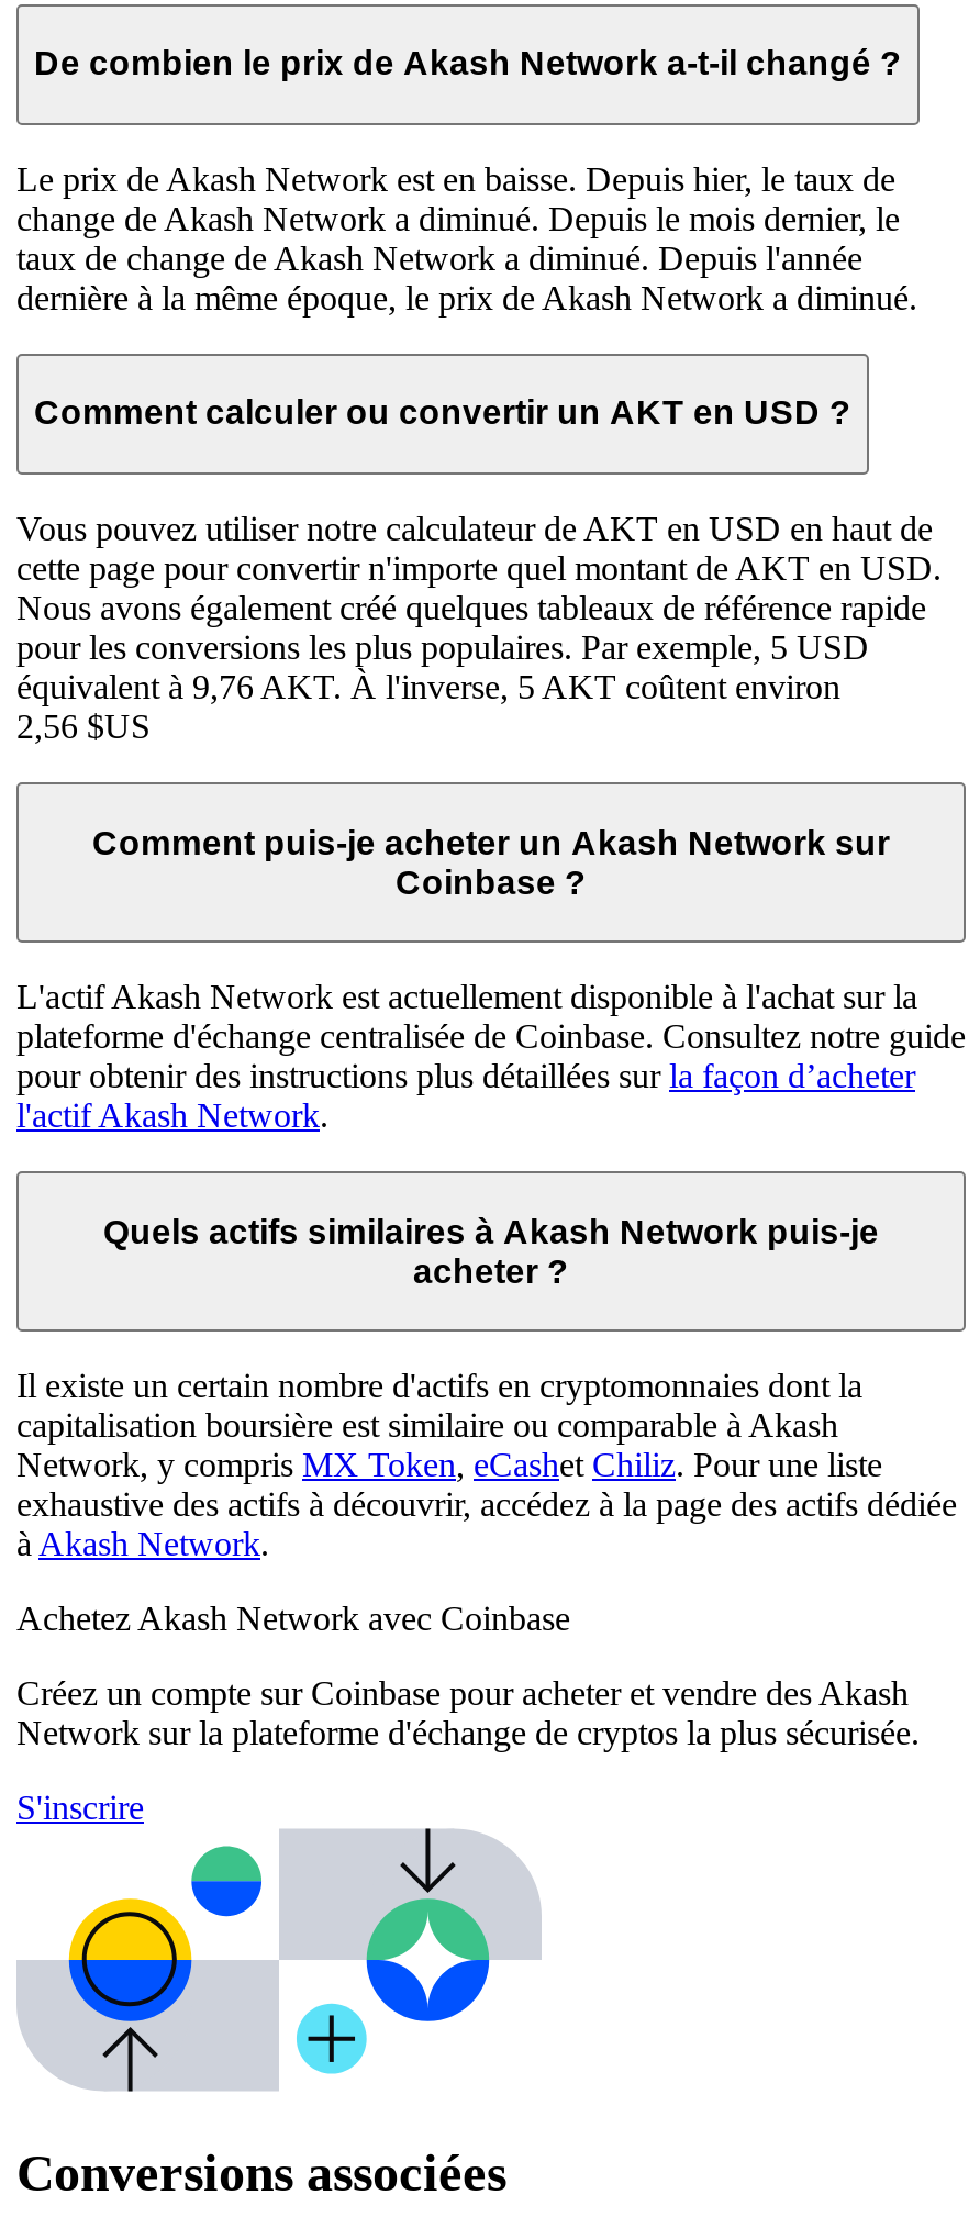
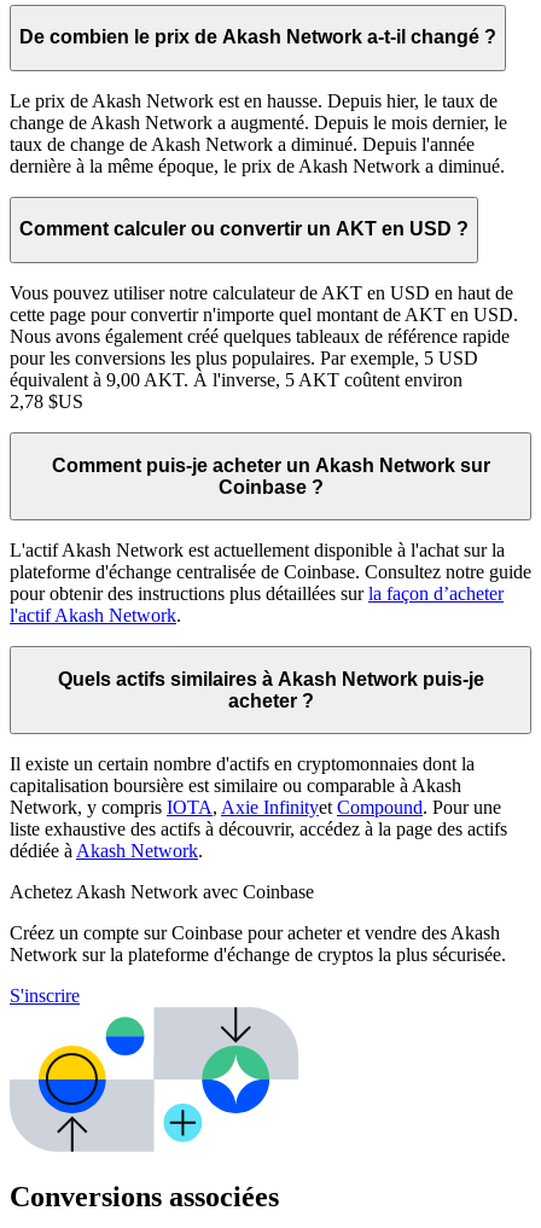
- Le prix de Akash Network est en baisse. Depuis hier, le taux de
+ Le prix de Akash Network est en hausse. Depuis hier, le taux de

- change de Akash Network a diminué. Depuis le mois dernier, le
+ change de Akash Network a augmenté. Depuis le mois dernier, le

- équivalent à 9,76 AKT. À l'inverse, 5 AKT coûtent environ
+ équivalent à 9,00 AKT. À l'inverse, 5 AKT coûtent environ

- 2,56 $US
+ 2,78 $US

- Network, y compris MX Token, eCashet Chiliz. Pour une liste
- exhaustive des actifs à découvrir, accédez à la page des actifs dédiée
- à Akash Network.
+ Network, y compris IOTA, Axie Infinityet Compound. Pour une
+ liste exhaustive des actifs à découvrir, accédez à la page des actifs
+ dédiée à Akash Network.
